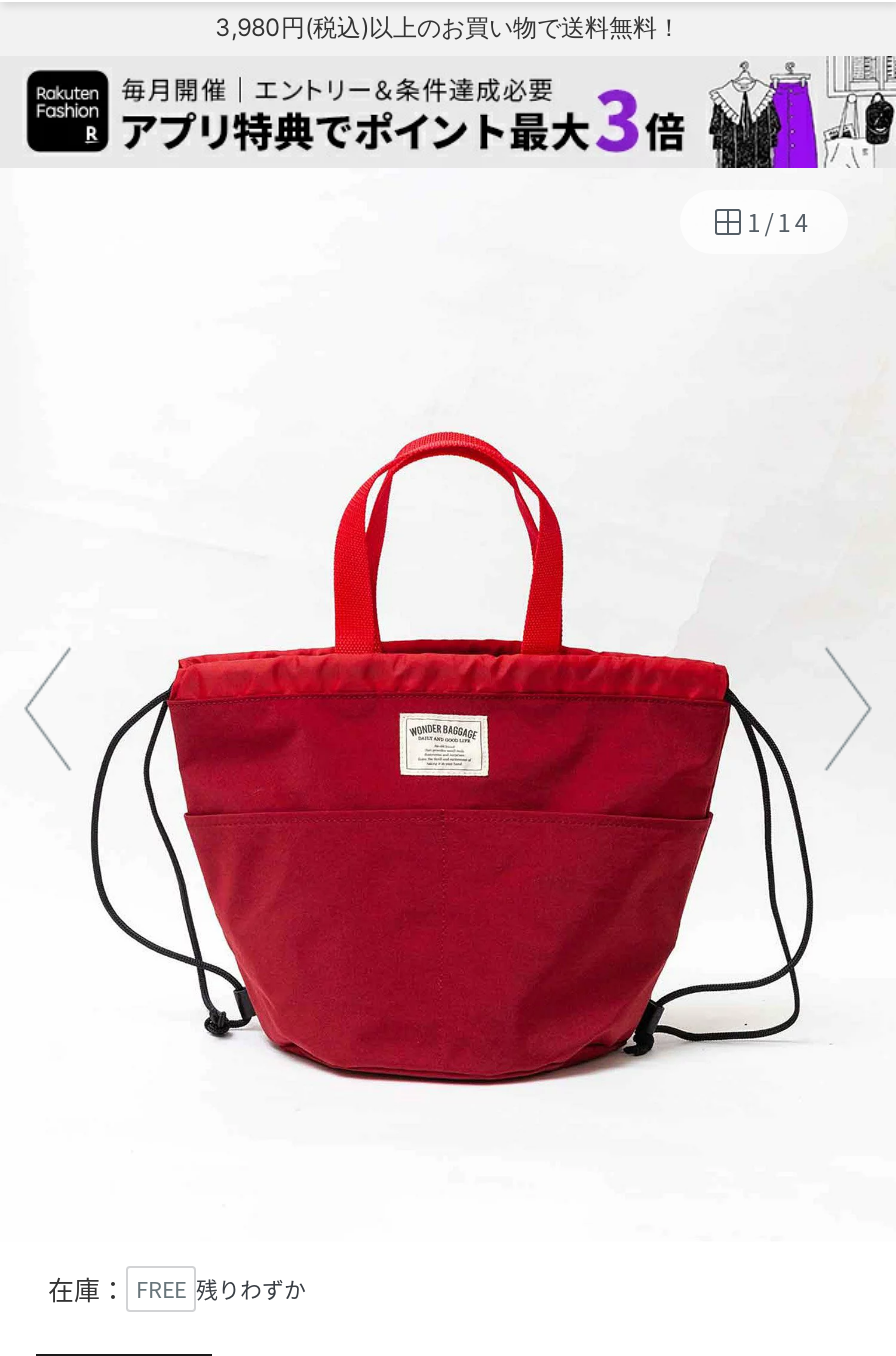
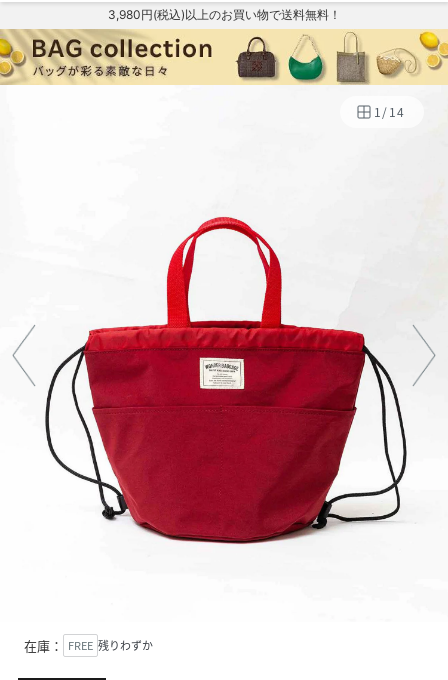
- [image]
+ [image]
